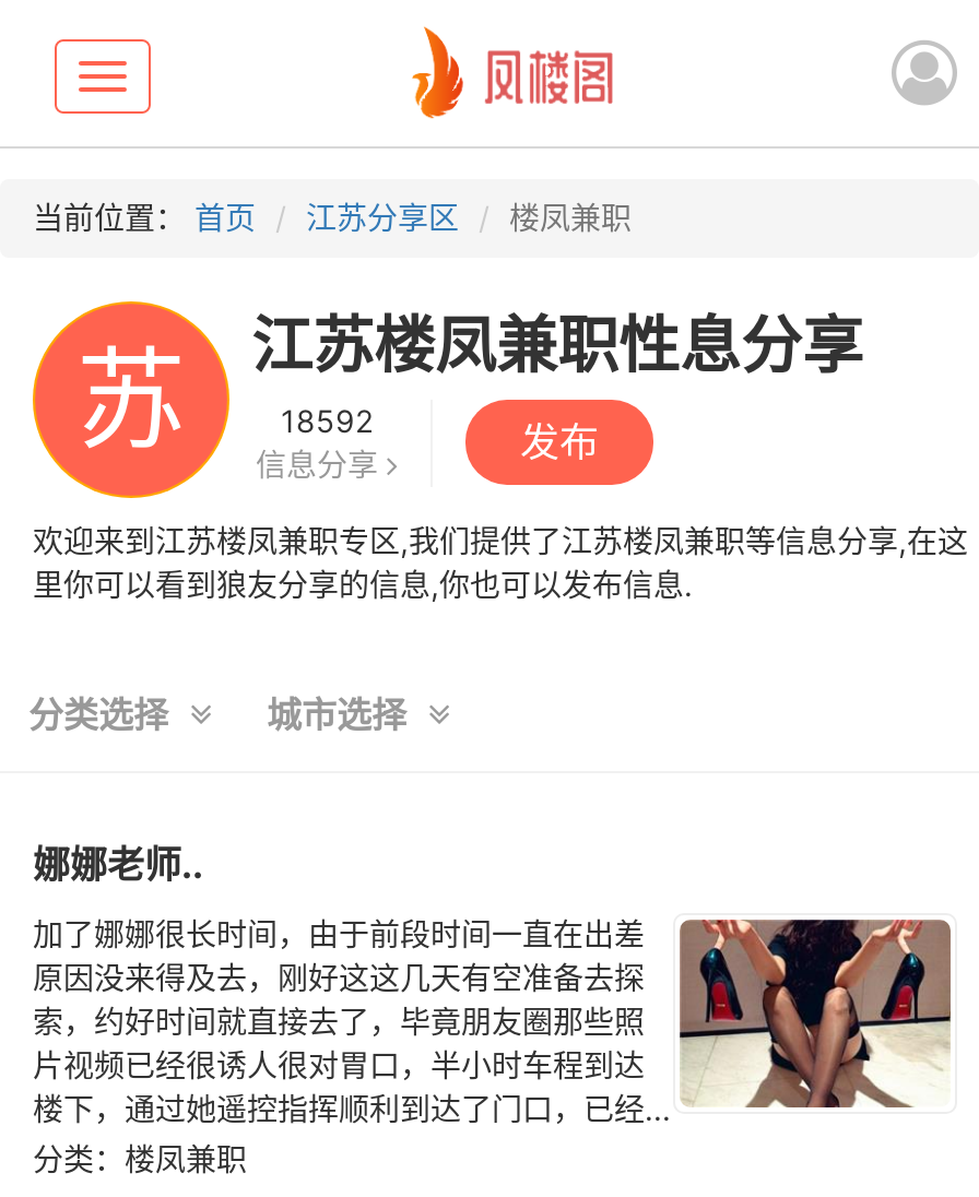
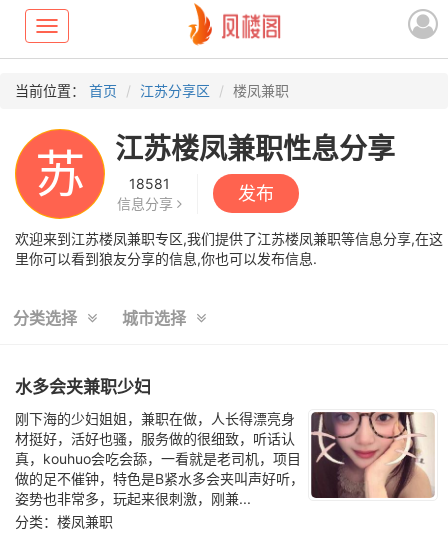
- 18592
+ 18581

- 娜娜老师..
+ 水多会夹兼职少妇

- [image]
- 加了娜娜很长时间，由于前段时间一直在出差
- 原因没来得及去，刚好这这几天有空准备去探
- 索，约好时间就直接去了，毕竟朋友圈那些照
- 片视频已经很诱人很对胃口，半小时车程到达
- 楼下，通过她遥控指挥顺利到达了门口，已经...
+ [image]
+ 刚下海的少妇姐姐，兼职在做，人长得漂亮身
+ 材挺好，活好也骚，服务做的很细致，听话认
+ 真，kouhuo会吃会舔，一看就是老司机，项目
+ 做的足不催钟，特色是B紧水多会夹叫声好听，
+ 姿势也非常多，玩起来很刺激，刚兼...
